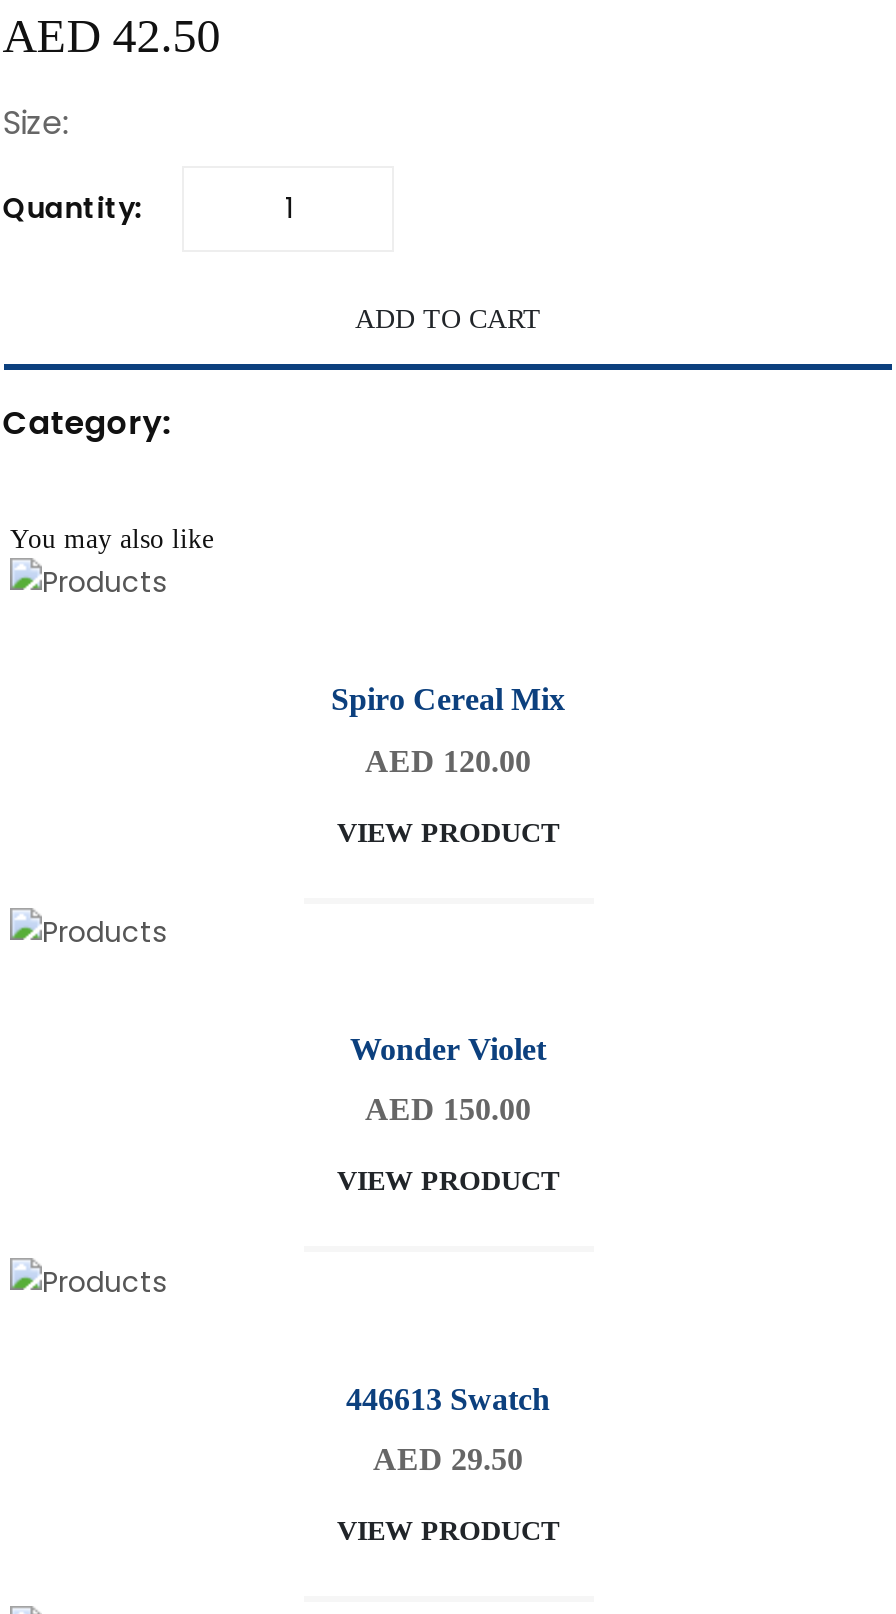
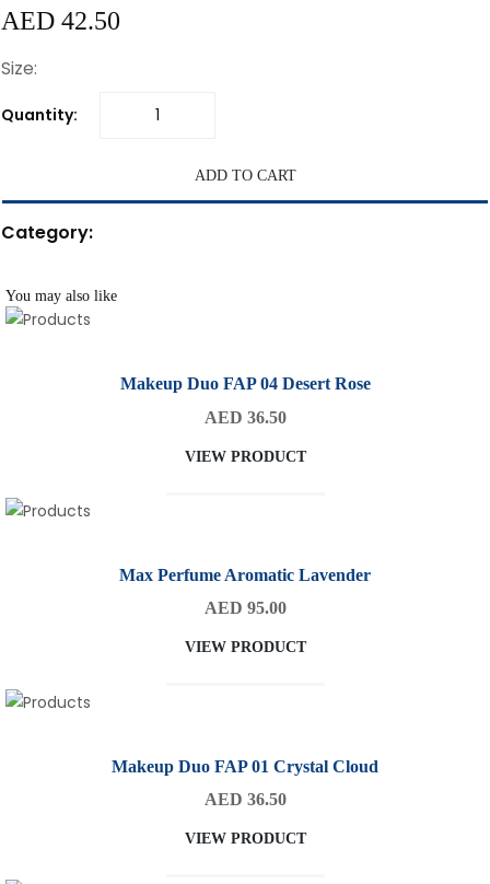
- Spiro Cereal Mix
+ Makeup Duo FAP 04 Desert Rose

- AED 120.00
+ AED 36.50

- Wonder Violet
+ Max Perfume Aromatic Lavender

- AED 150.00
+ AED 95.00

- 446613 Swatch
+ Makeup Duo FAP 01 Crystal Cloud

- AED 29.50
+ AED 36.50
